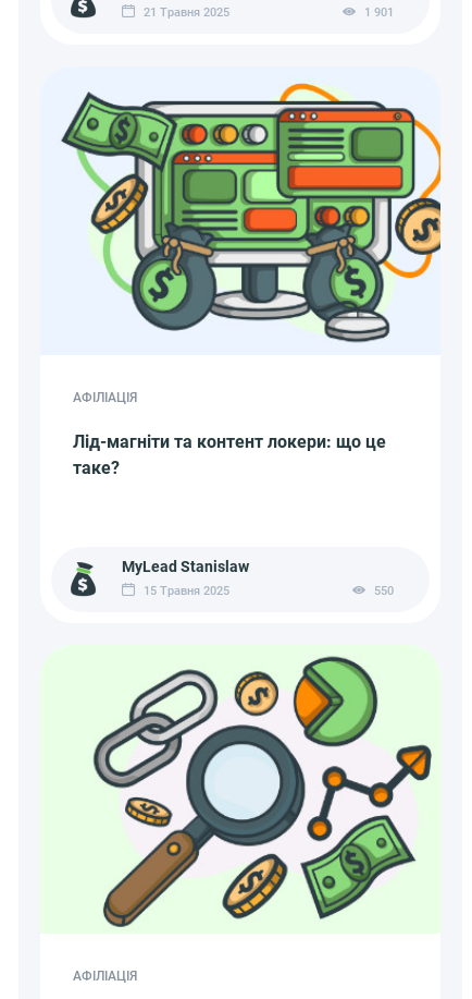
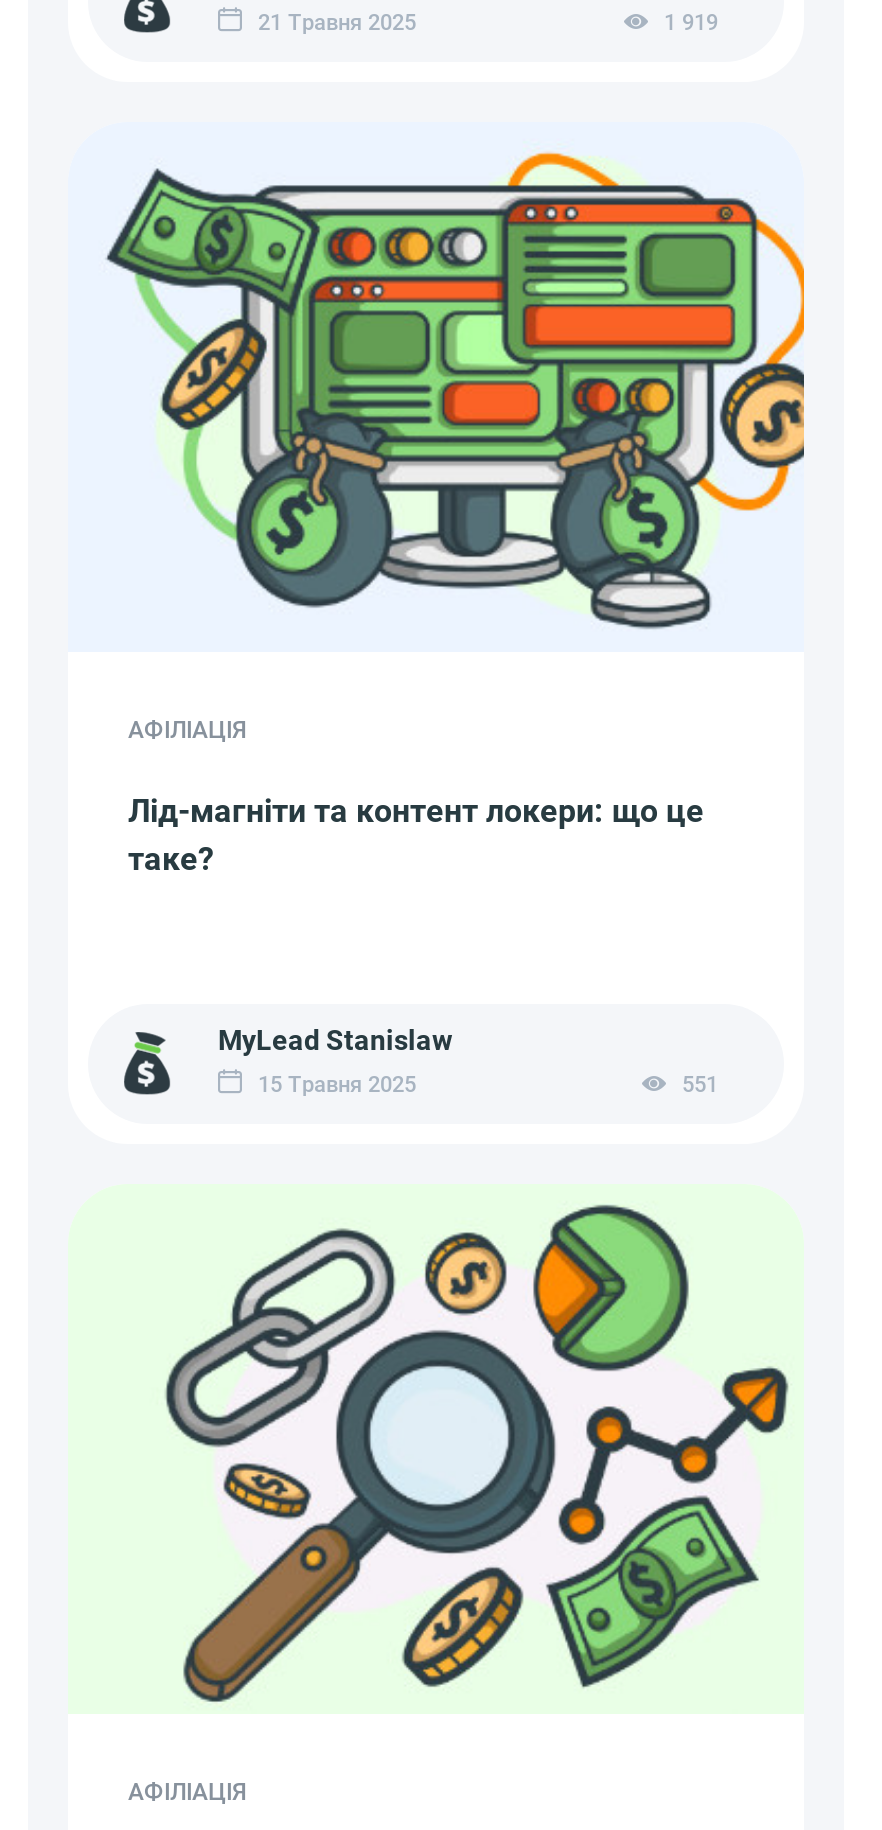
- 1 901
+ 1 919

- 550
+ 551
